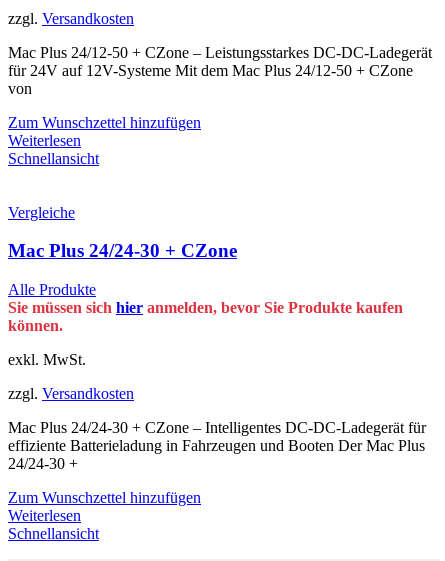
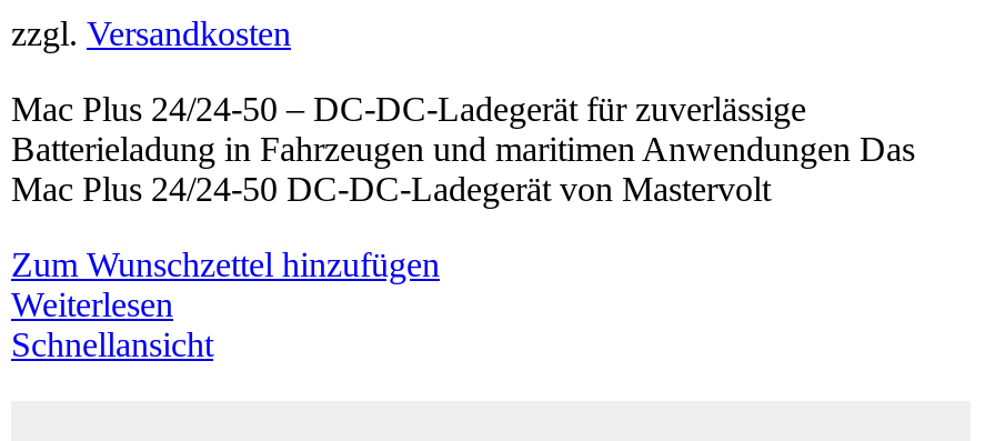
- Mac Plus 24/12-50 + CZone – Leistungsstarkes DC-DC-Ladegerät
- für 24V auf 12V-Systeme Mit dem Mac Plus 24/12-50 + CZone
- von
- Zum Wunschzettel hinzufügen
- Weiterlesen
- Schnellansicht
- Vergleiche
- Mac Plus 24/24-30 + CZone
- Alle Produkte
- Sie müssen sich hier anmelden, bevor Sie Produkte kaufen
- können.
- exkl. MwSt.
- zzgl. Versandkosten
- Mac Plus 24/24-30 + CZone – Intelligentes DC-DC-Ladegerät für
- effiziente Batterieladung in Fahrzeugen und Booten Der Mac Plus
- 24/24-30 +
+ Mac Plus 24/24-50 – DC-DC-Ladegerät für zuverlässige
+ Batterieladung in Fahrzeugen und maritimen Anwendungen Das
+ Mac Plus 24/24-50 DC-DC-Ladegerät von Mastervolt
